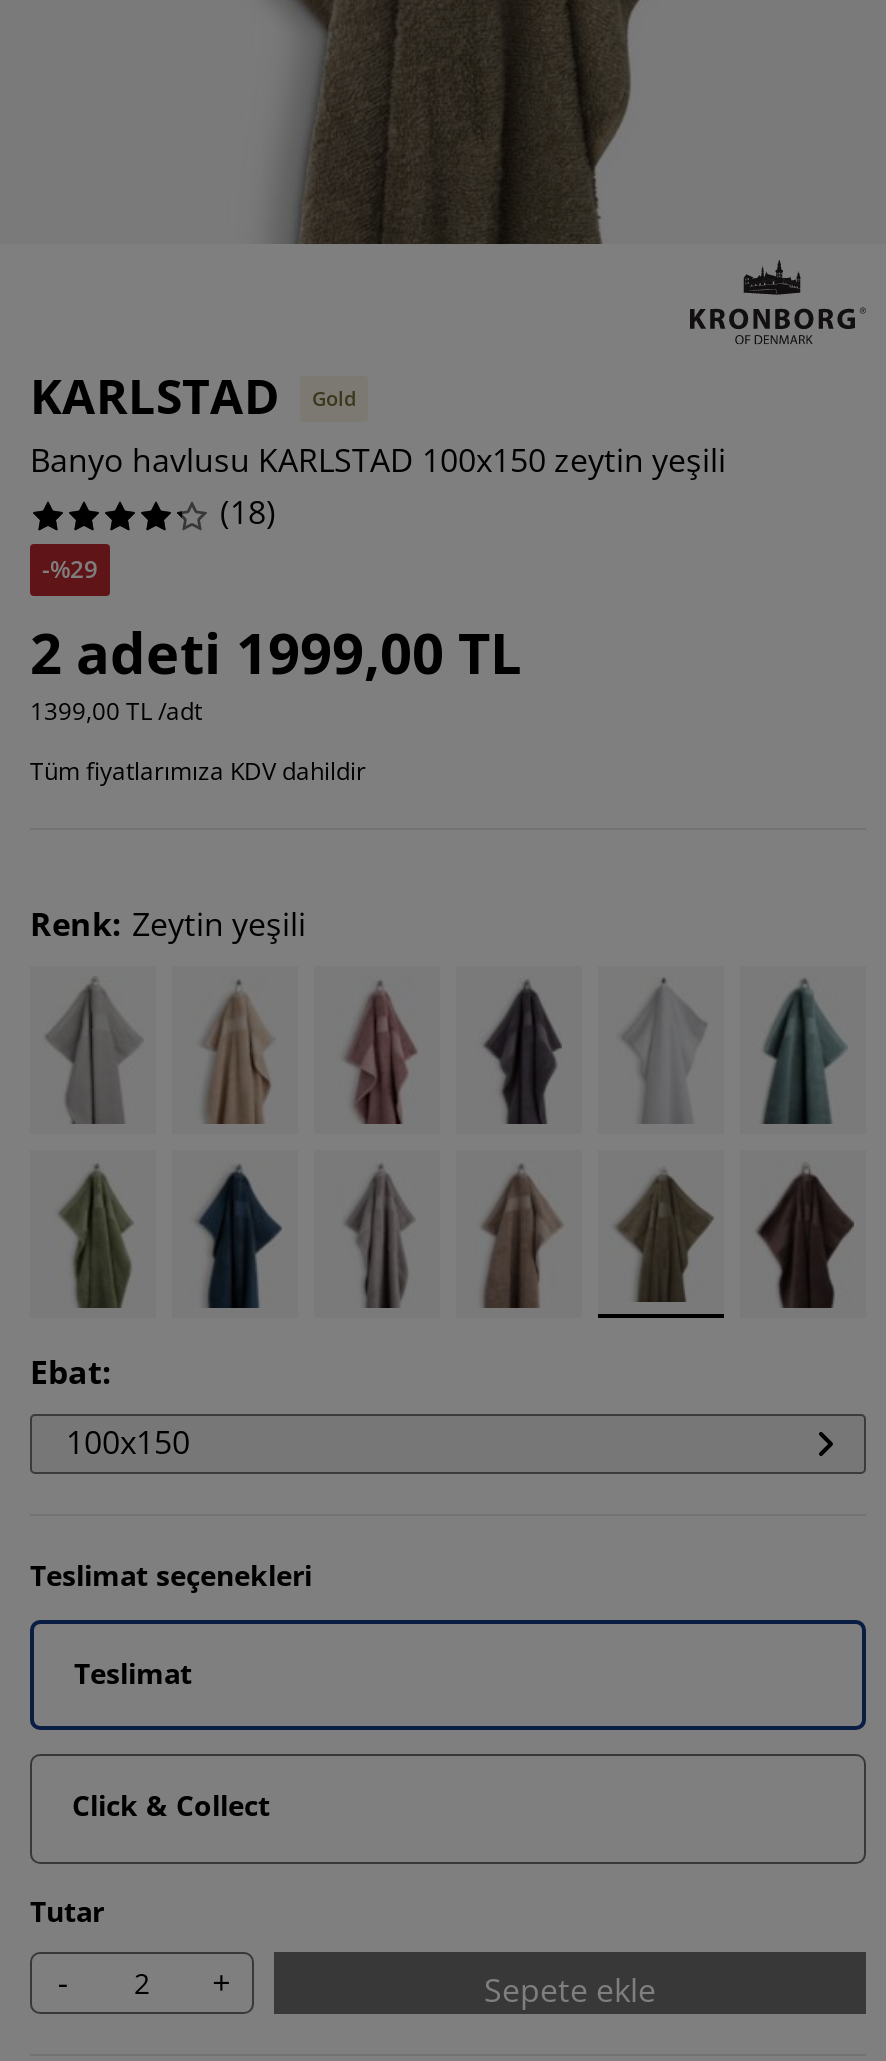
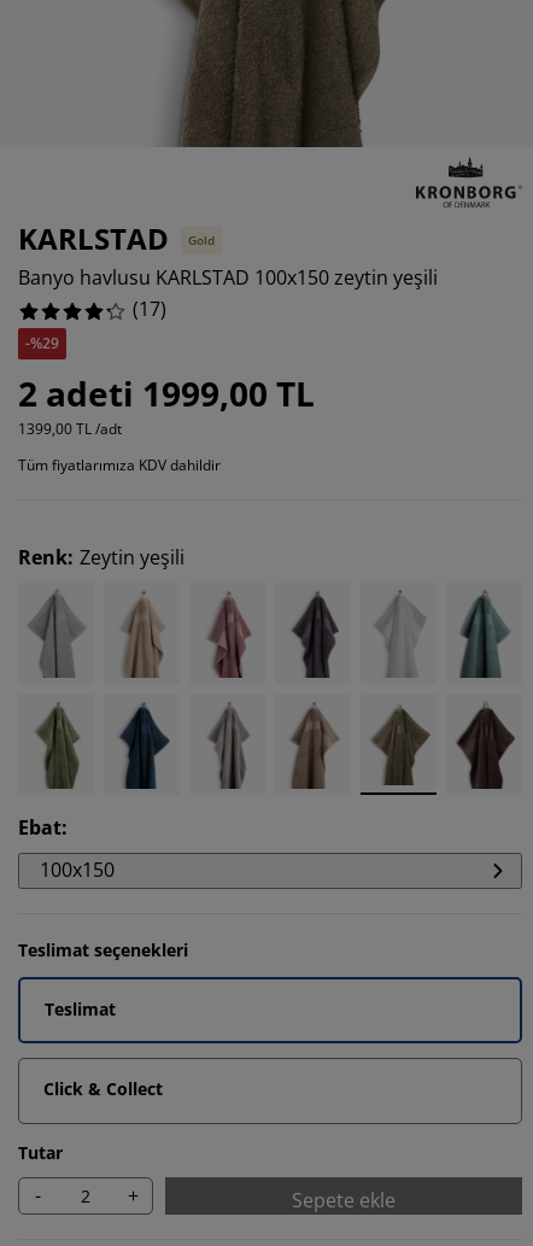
- (18)
+ (17)
